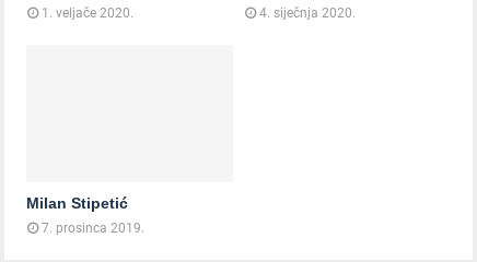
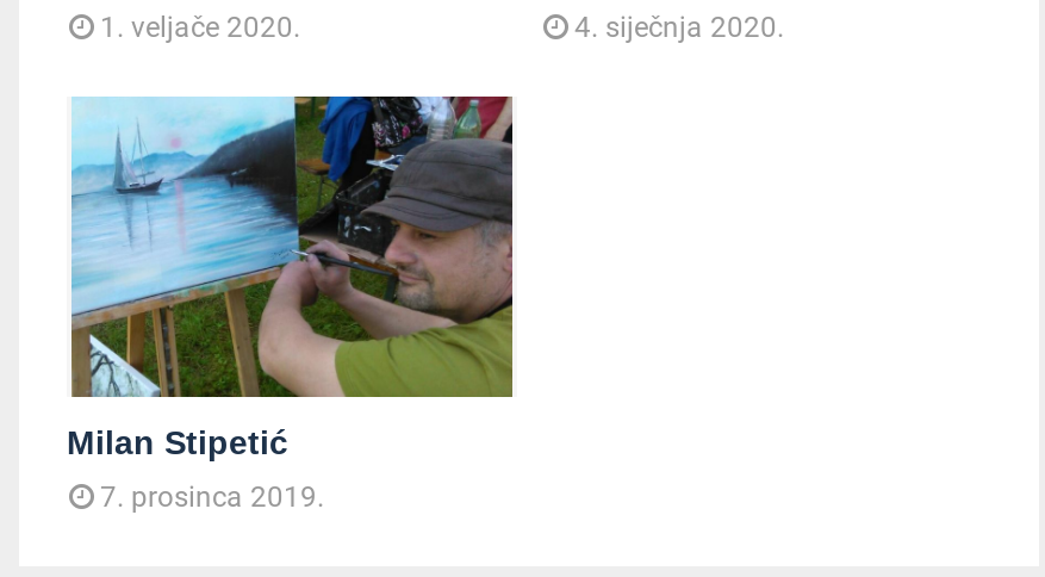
+ [image]
